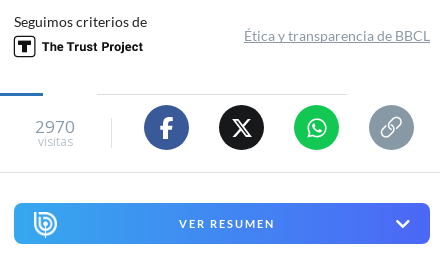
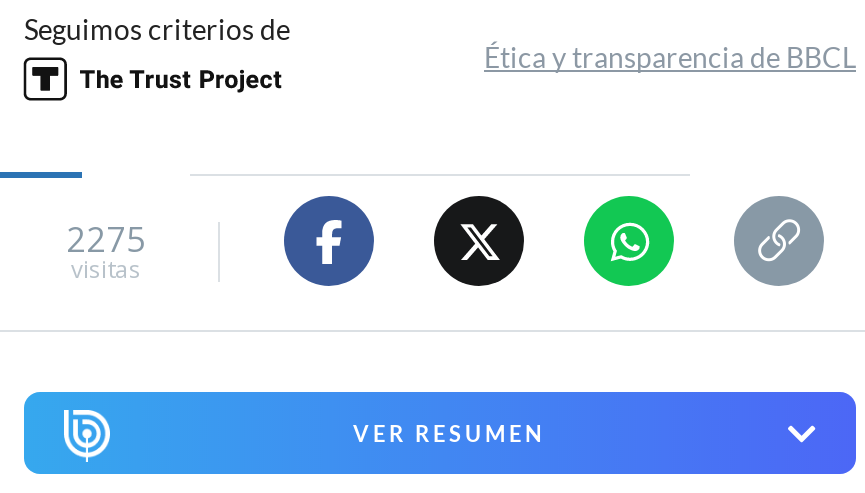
- 2970
+ 2275
